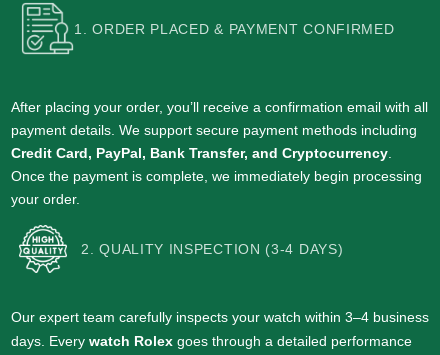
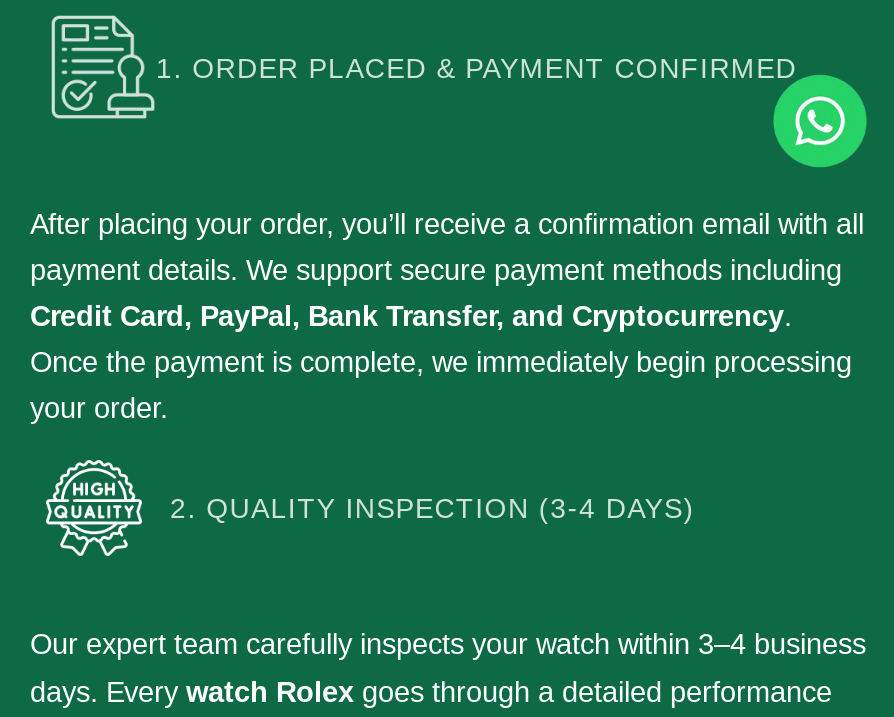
+ [image]
